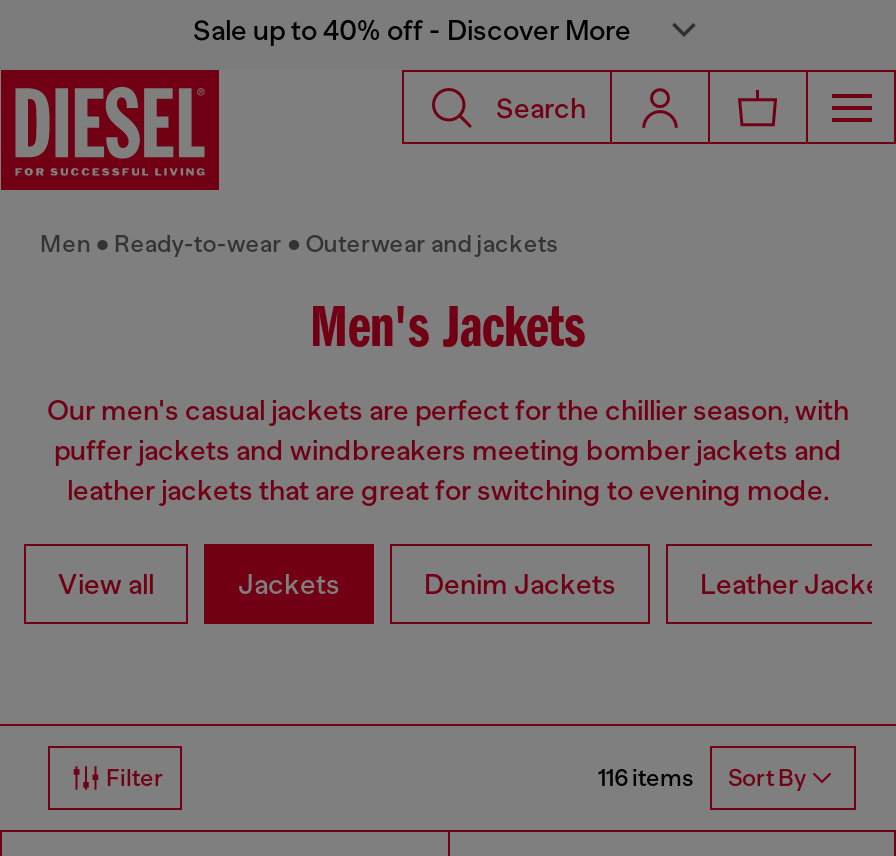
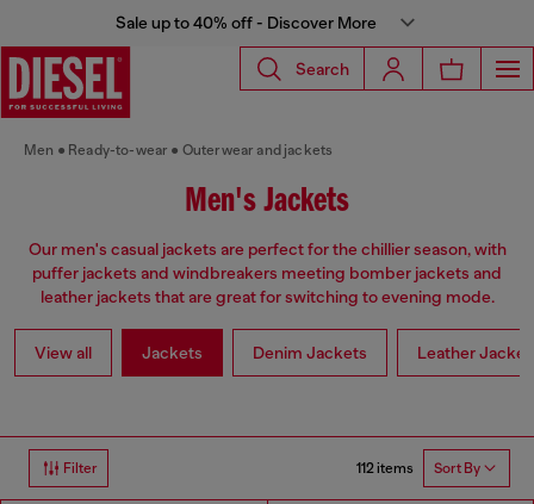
- 116 items Sort By
+ 112 items Sort By
